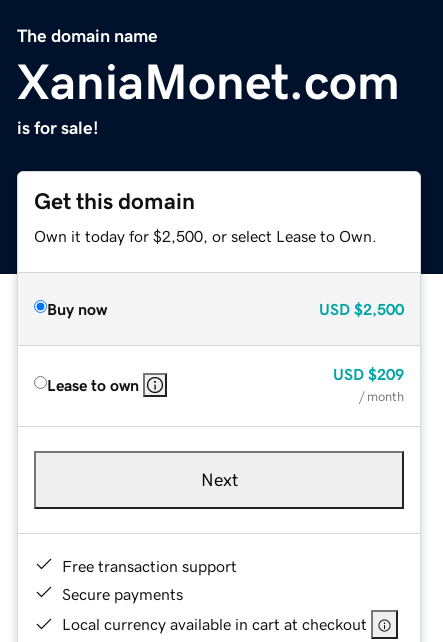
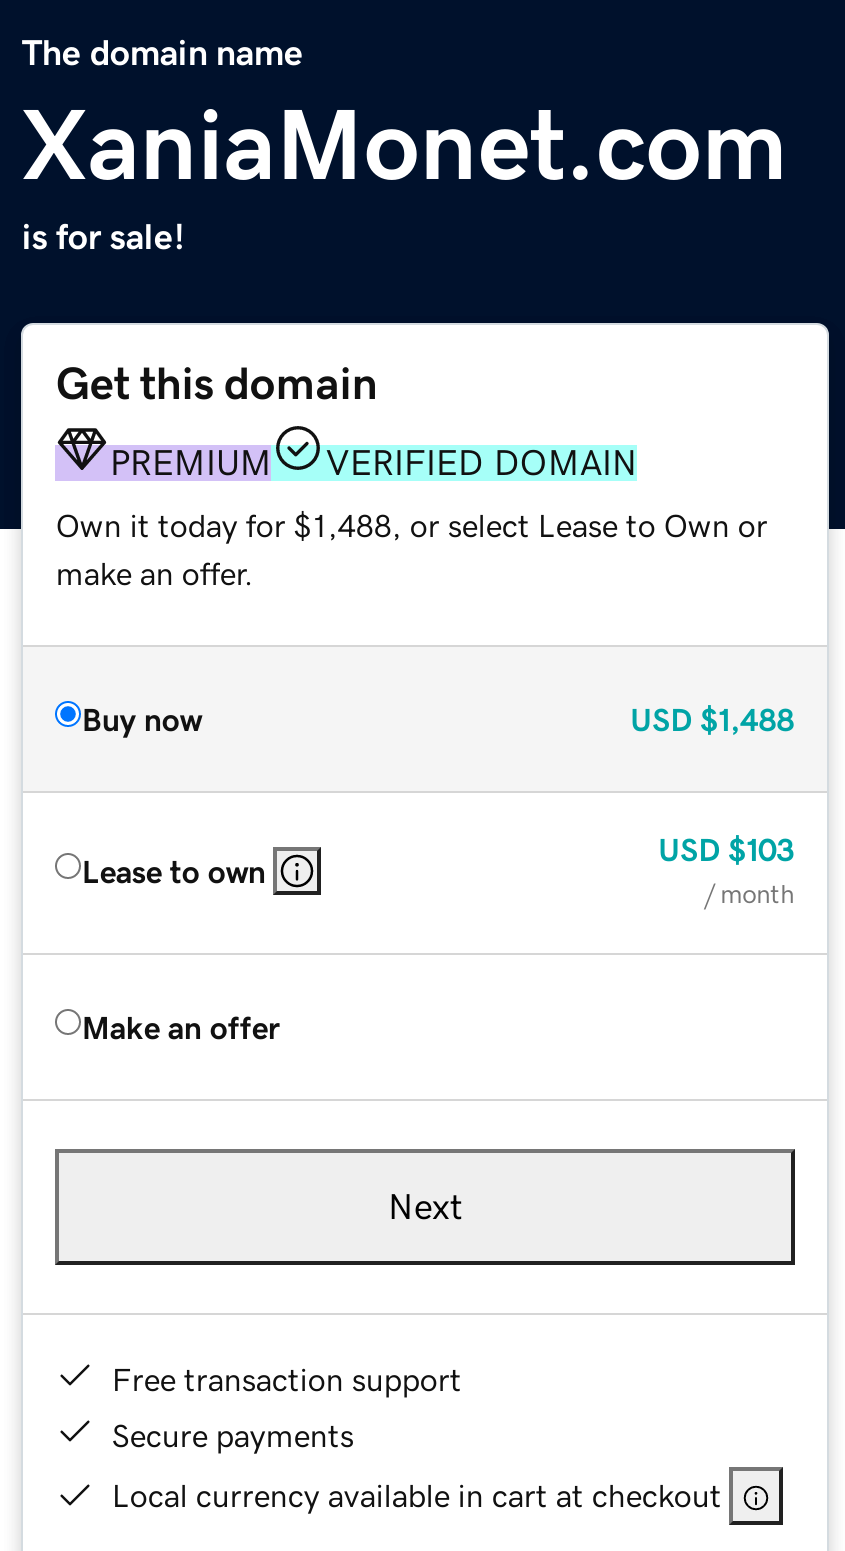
- Own it today for $2,500, or select Lease to Own.
+ PREMIUM
+ VERIFIED DOMAIN
+ Own it today for $1,488, or select Lease to Own or
+ make an offer.

- USD $2,500
+ USD $1,488

- USD $209
+ USD $103

+ Make an offer
